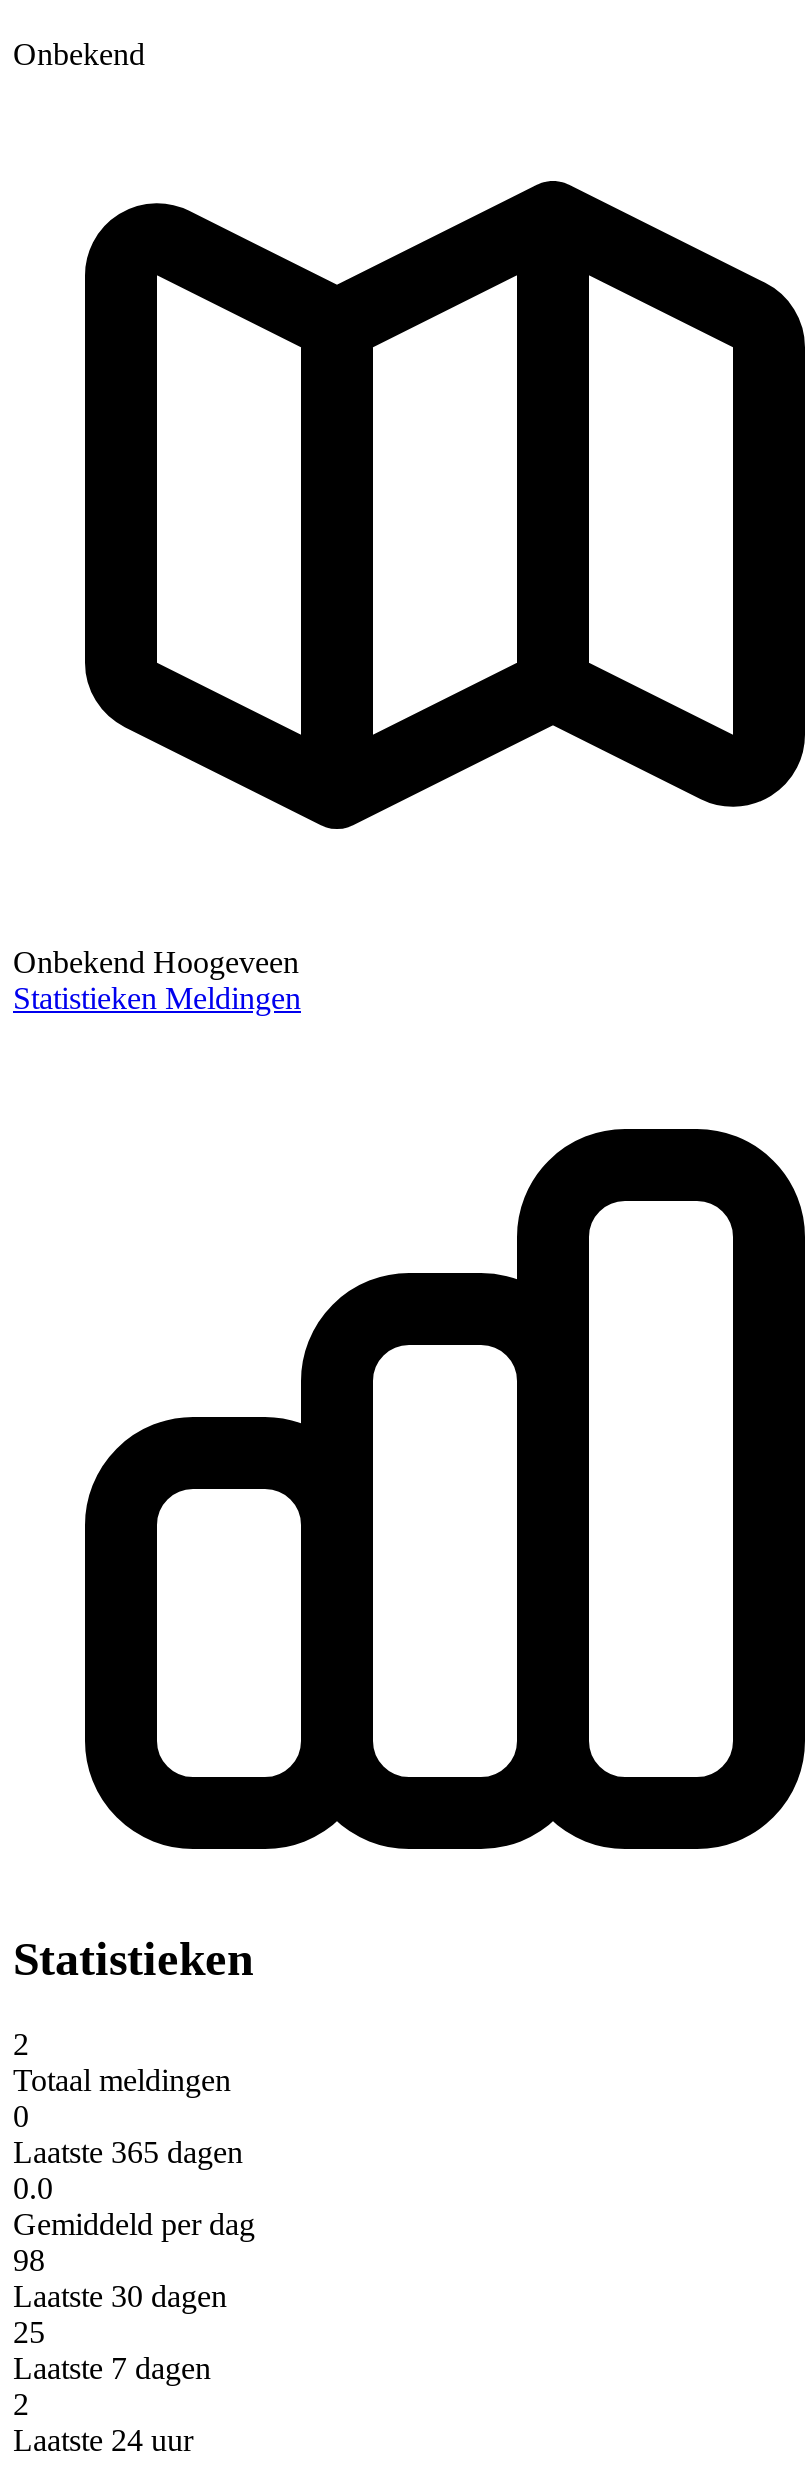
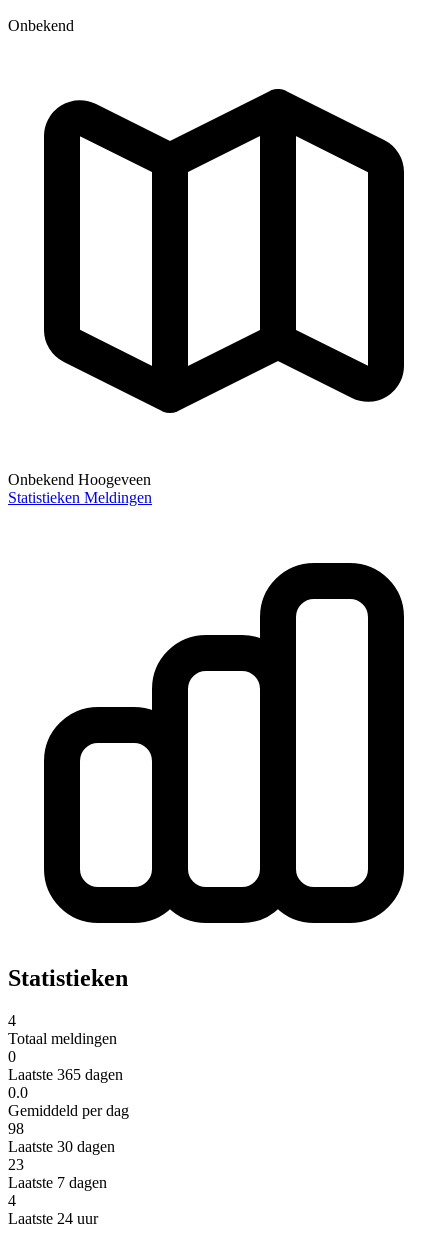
- 2
+ 4

- 25
+ 23

- 2
+ 4
